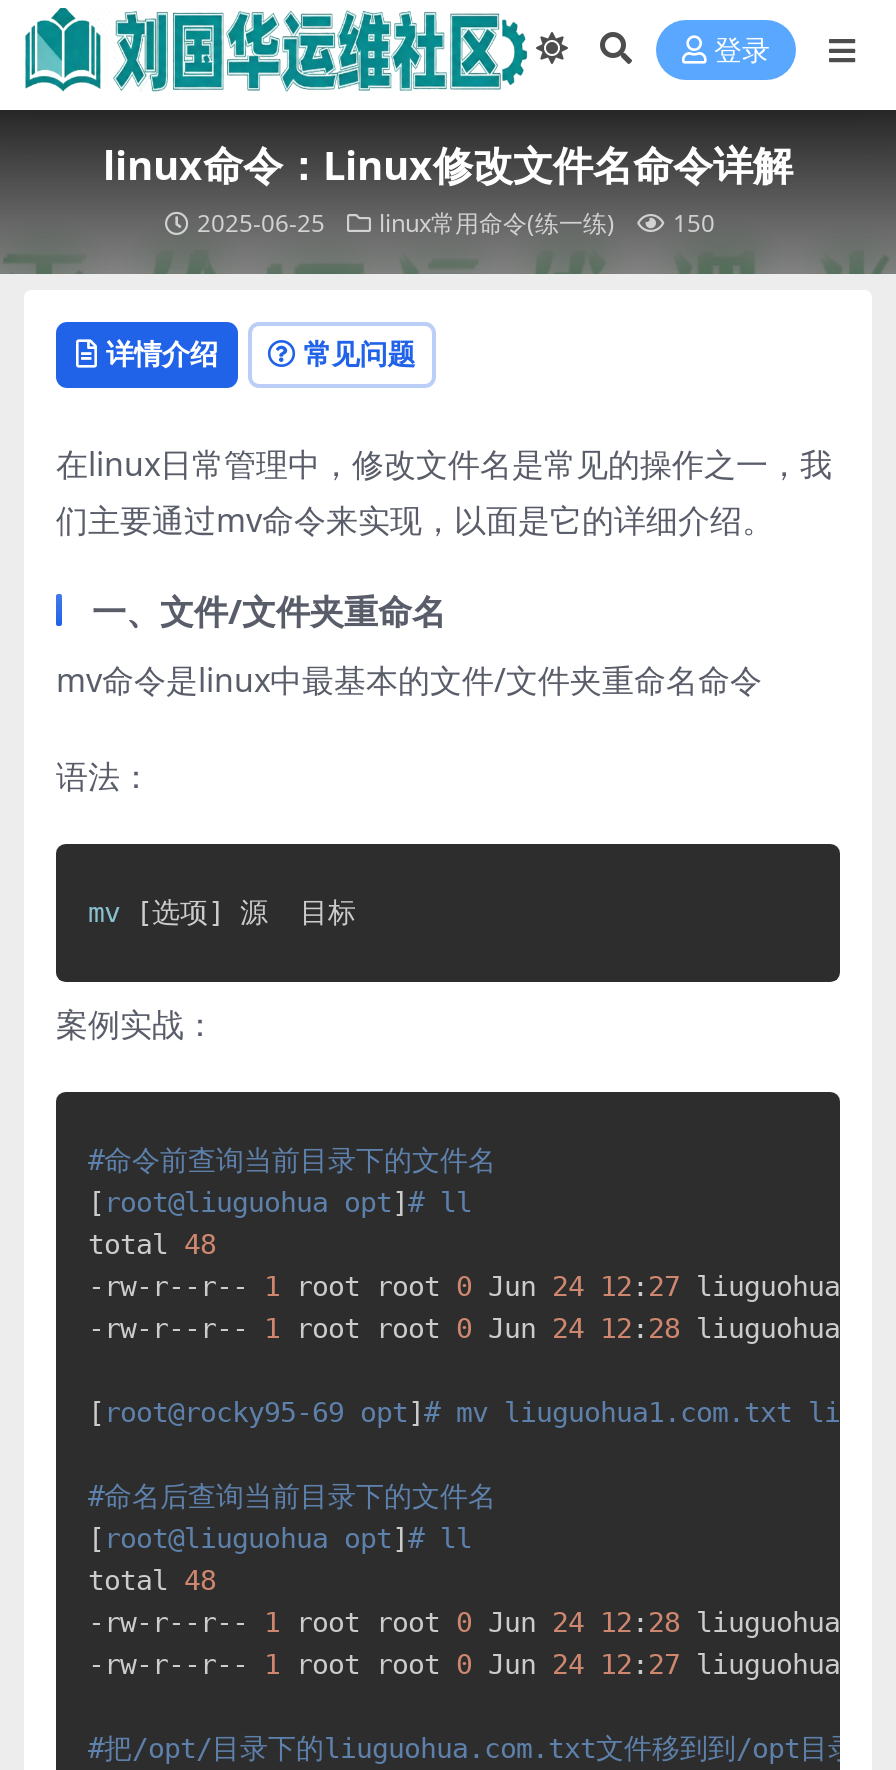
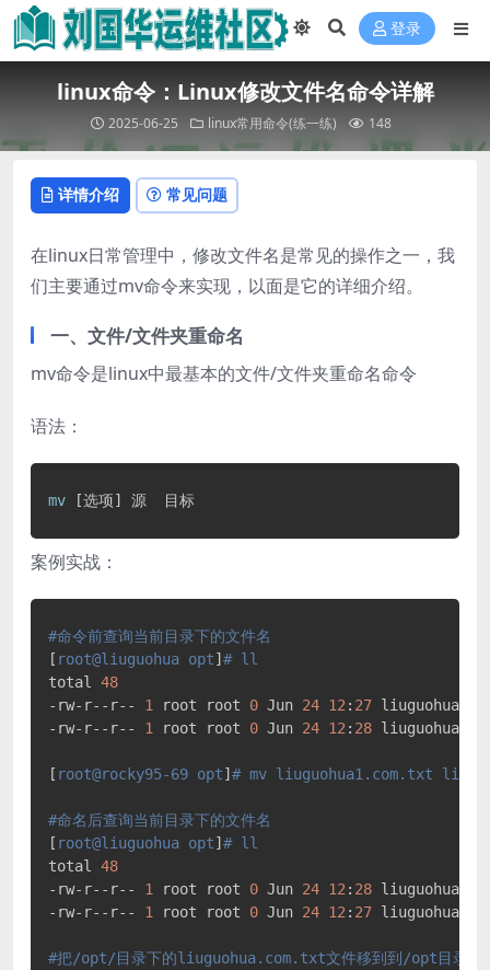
- 2025-06-25 linux常用命令(练一练) 150
+ 2025-06-25 linux常用命令(练一练) 148
